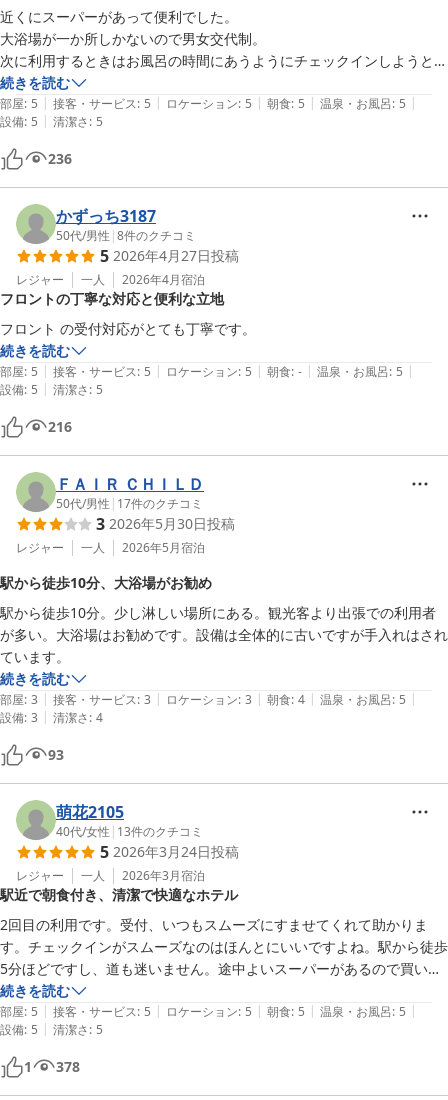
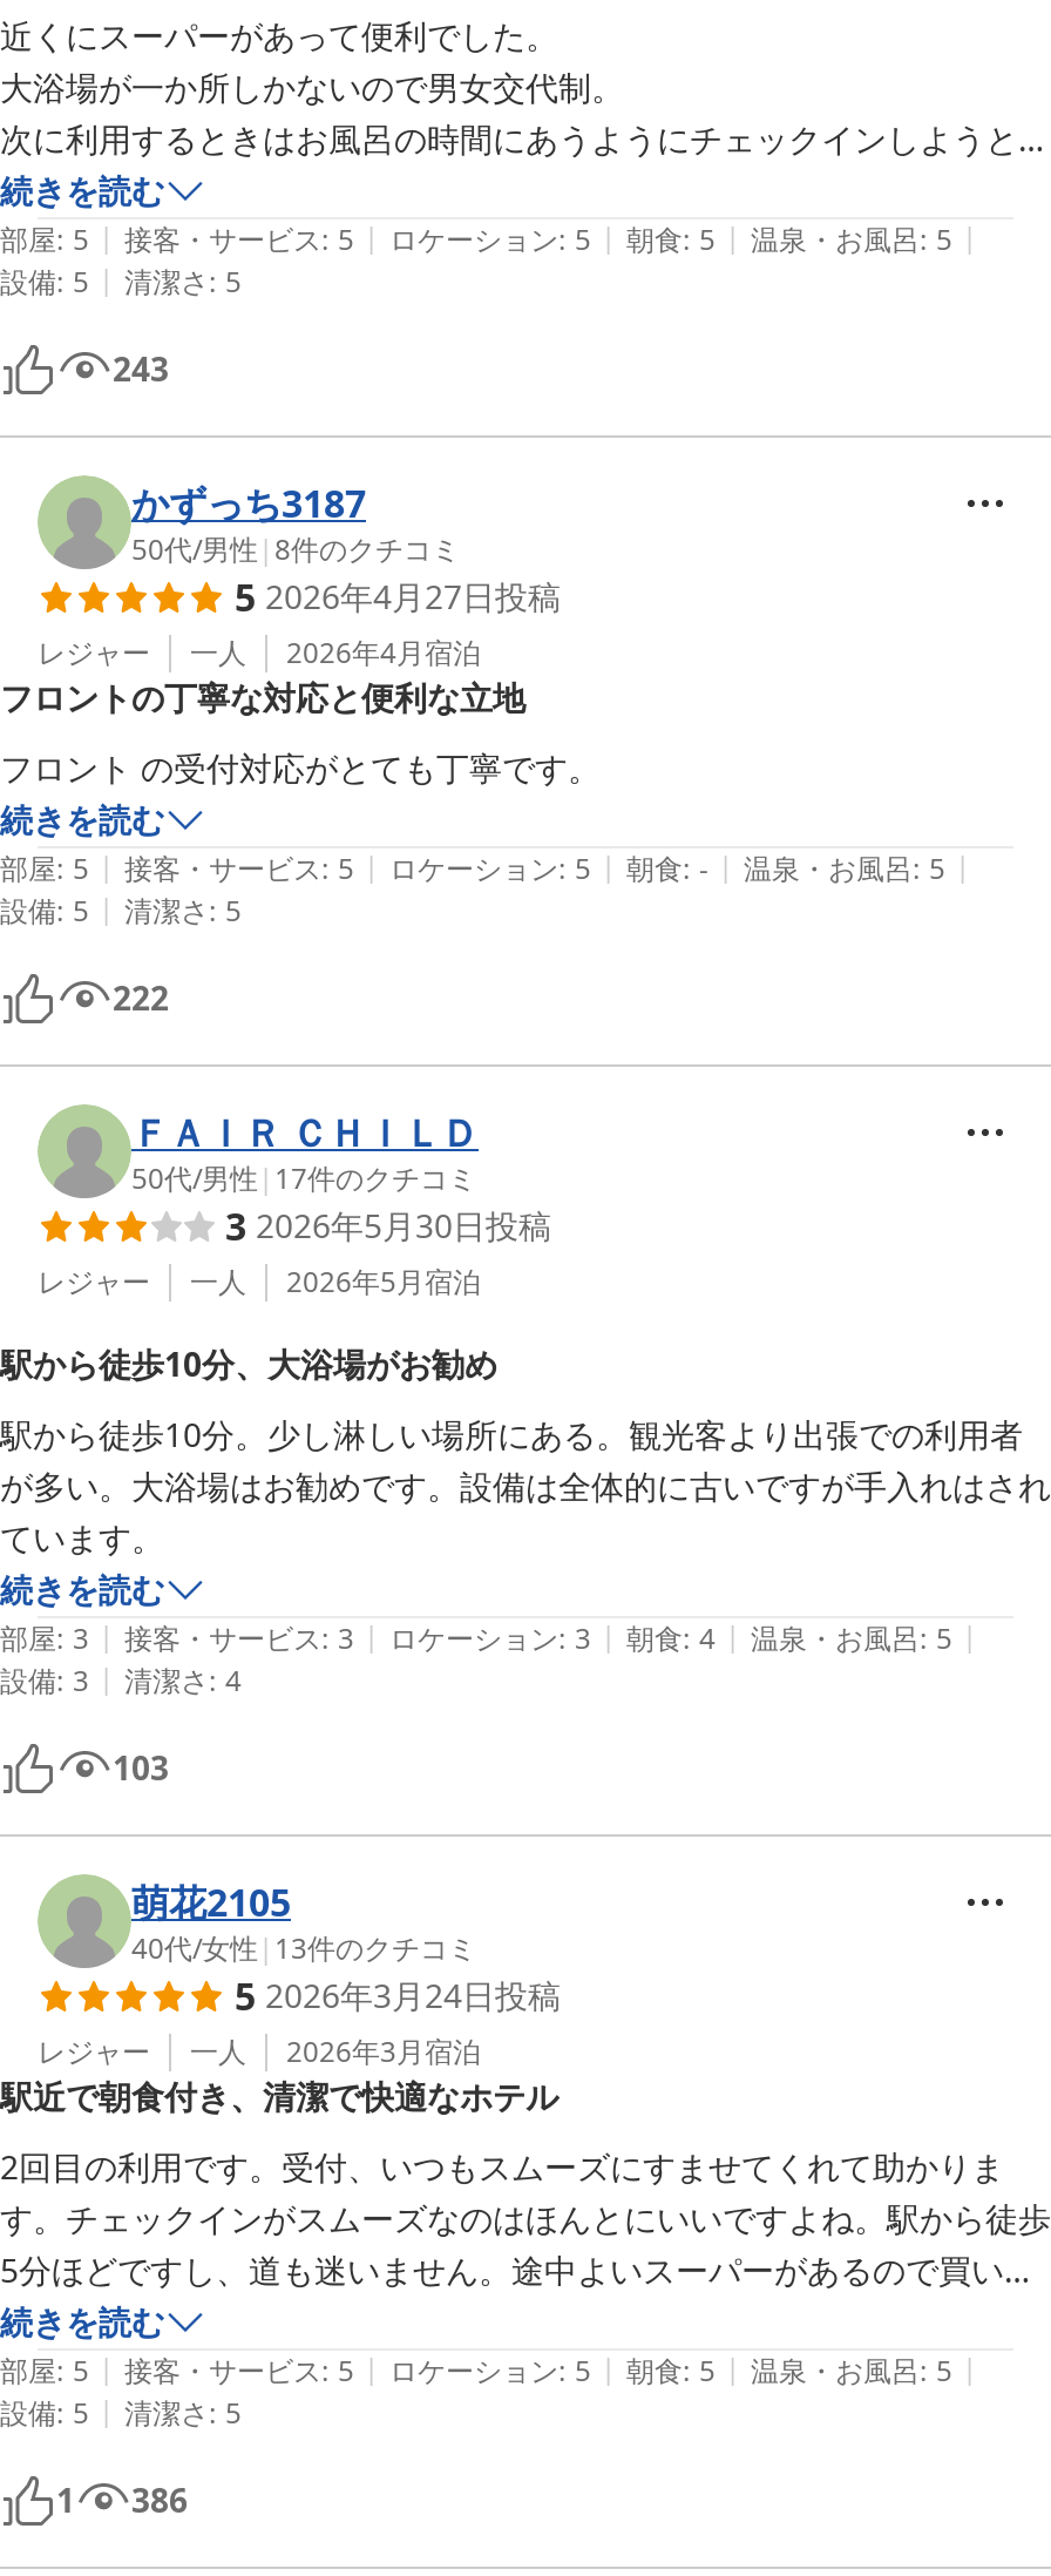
- 236
+ 243

- 216
+ 222

- 93
+ 103

- 1 378
+ 1 386
